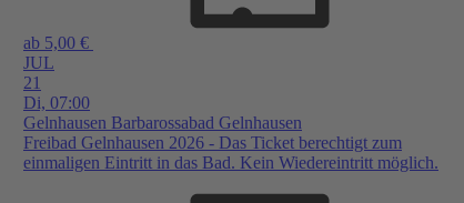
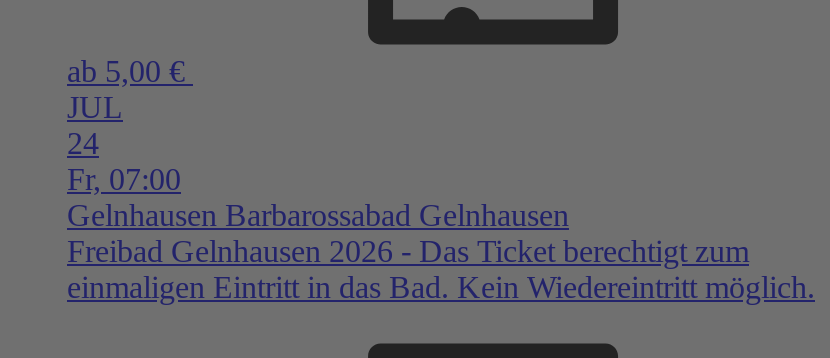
- 21
- Di, 07:00
+ 24
+ Fr, 07:00
